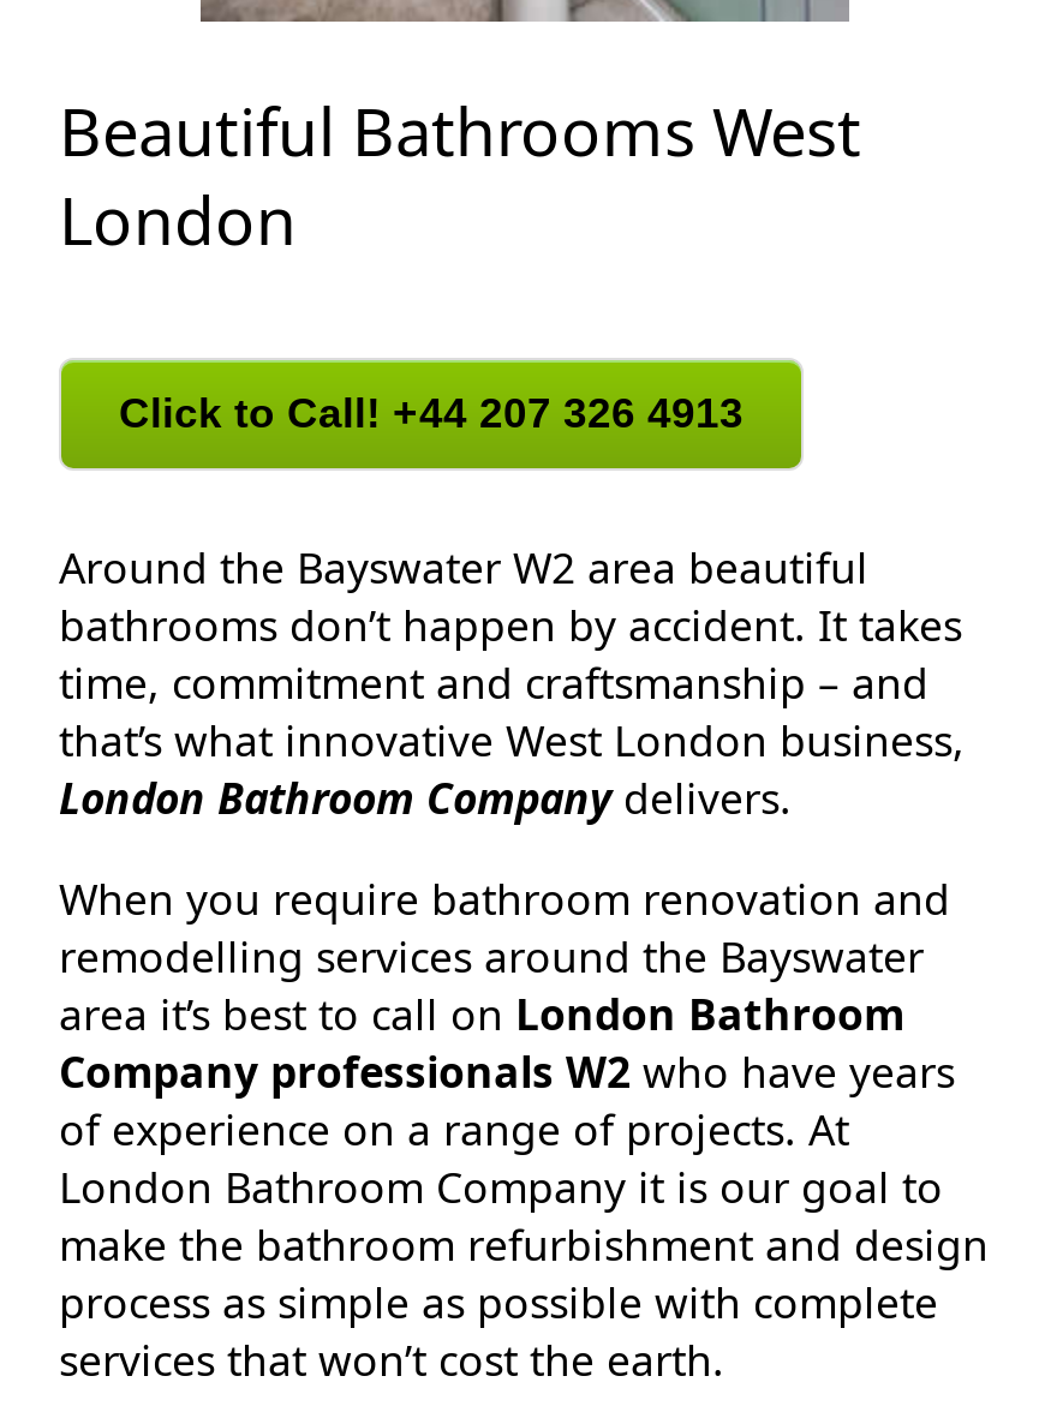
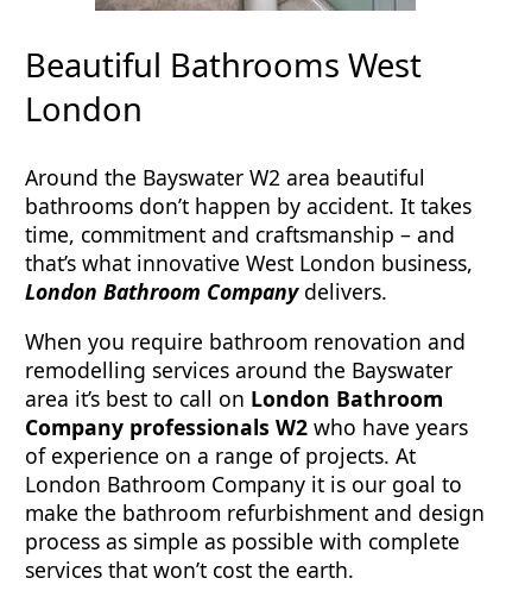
- Click to Call! +44 207 326 4913
